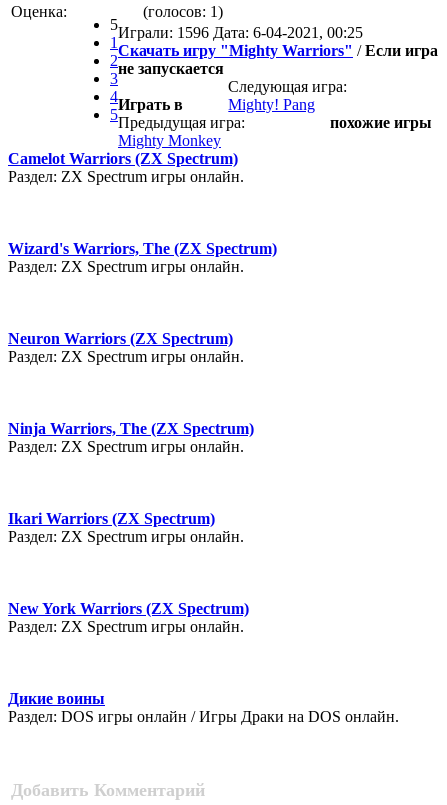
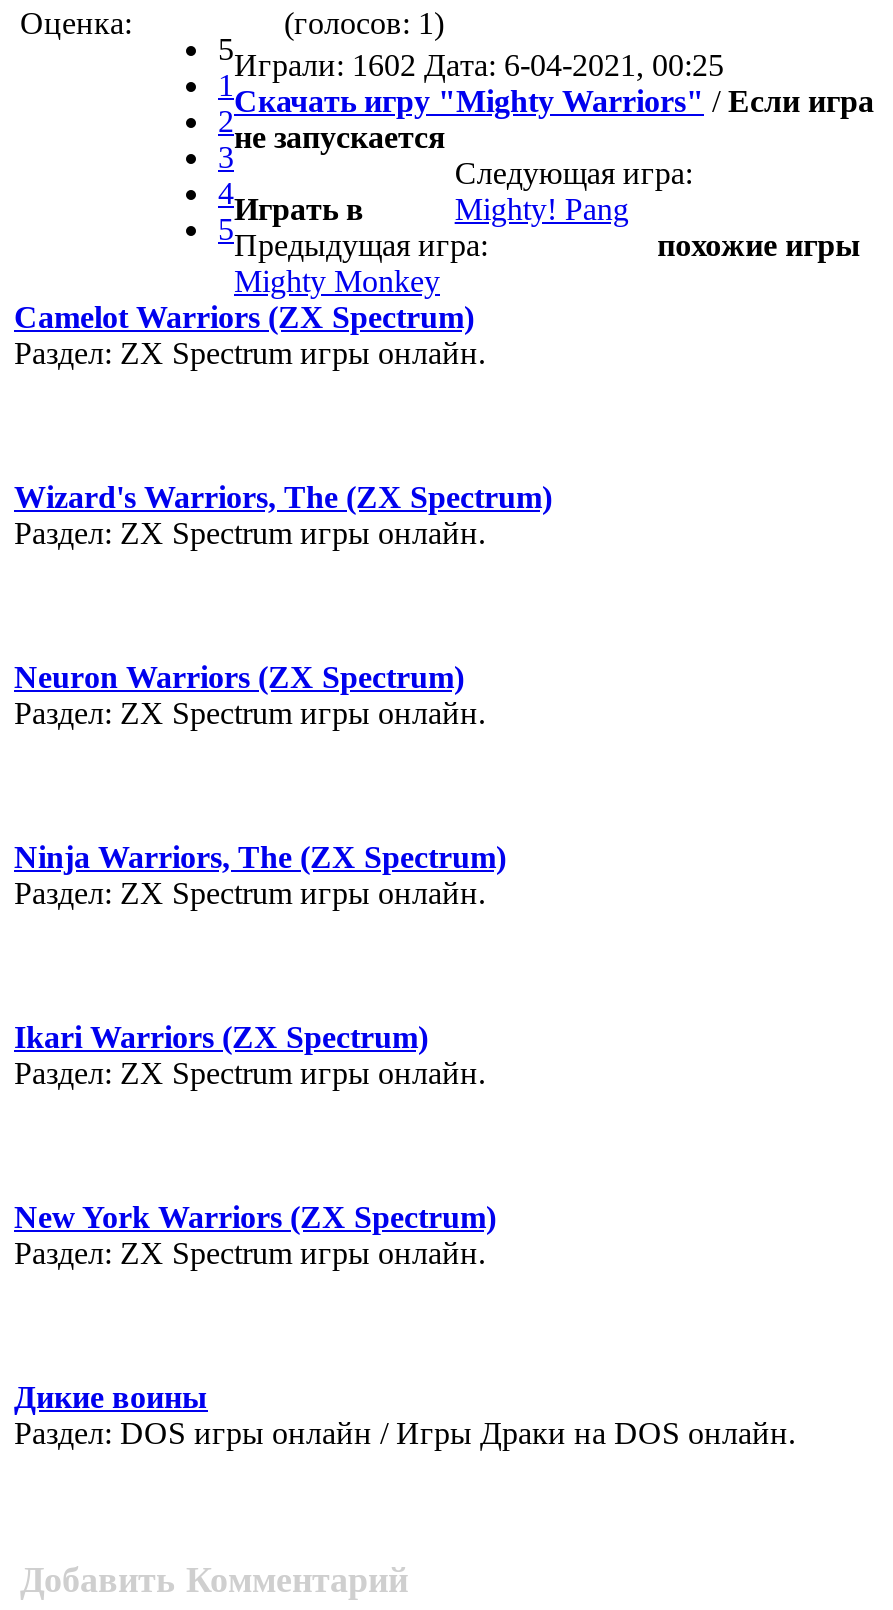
- 5 Играли: 1596 Дата: 6-04-2021, 00:25
+ 5 Играли: 1602 Дата: 6-04-2021, 00:25
